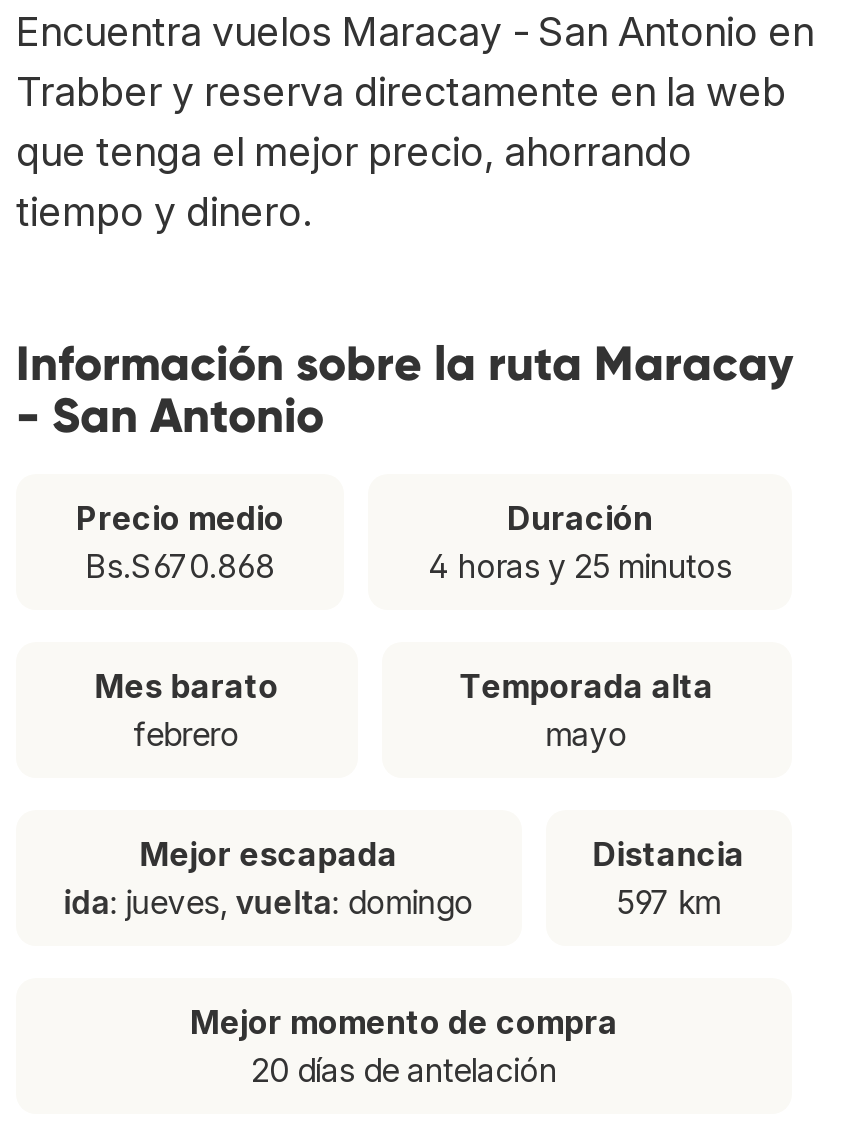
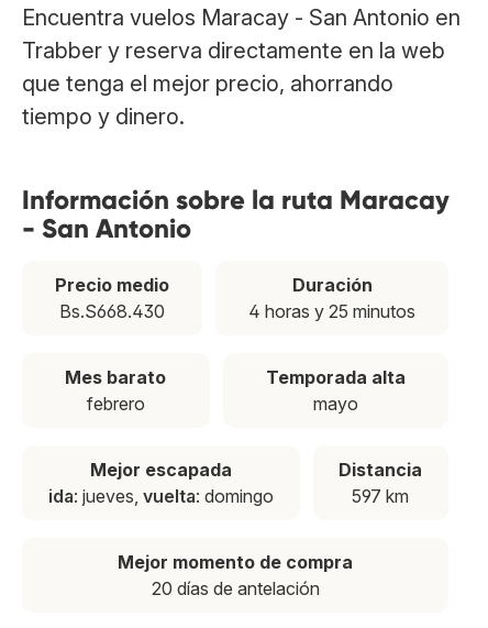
- Bs.S670.868
+ Bs.S668.430
